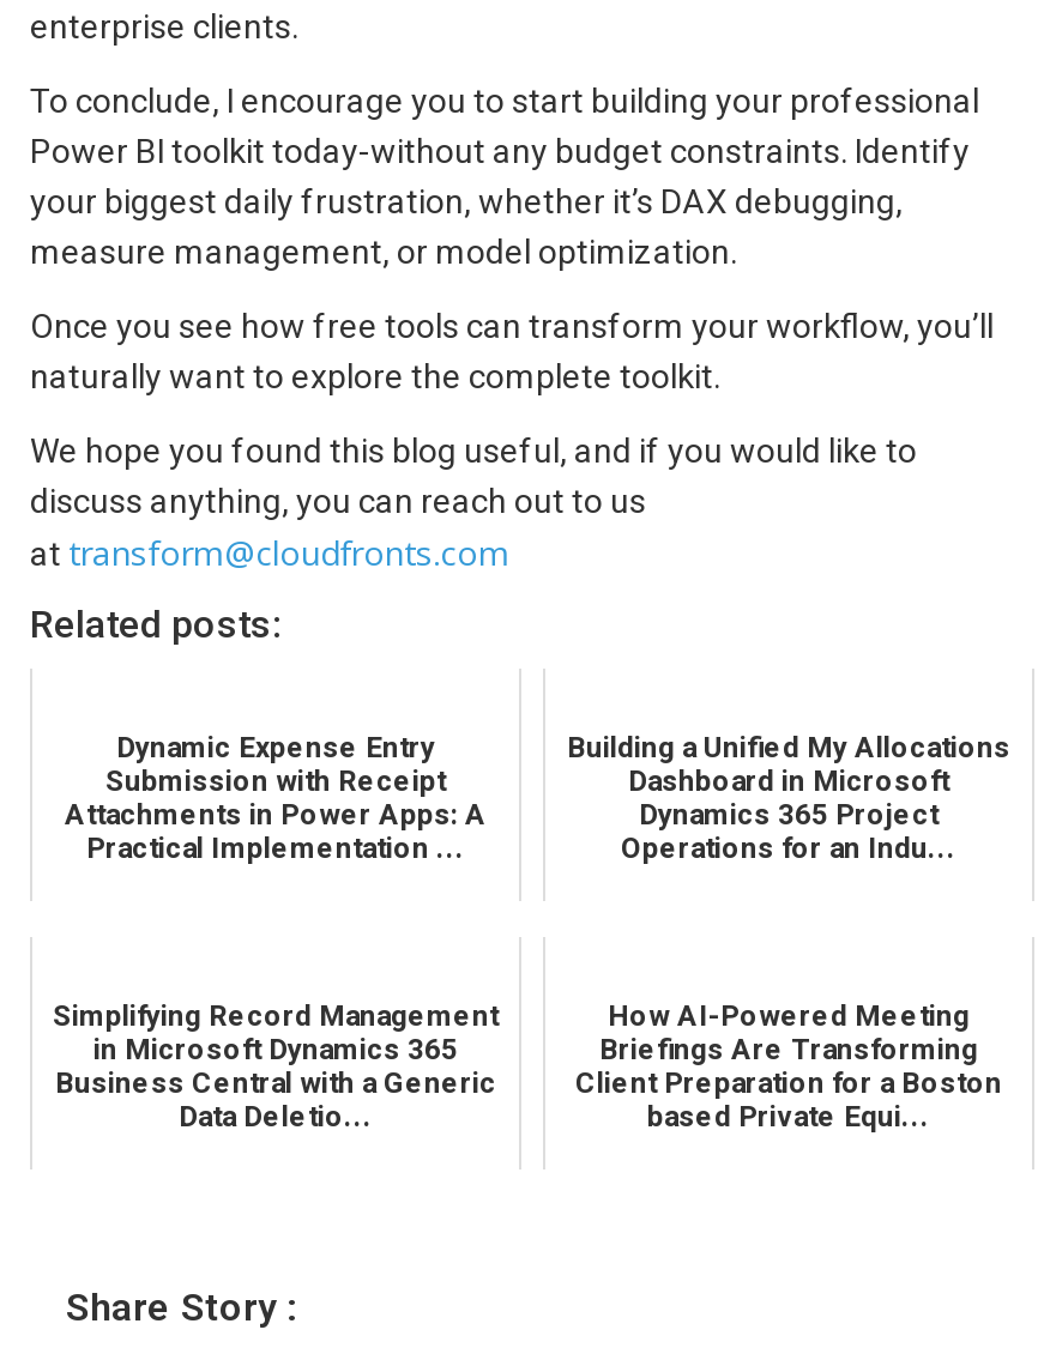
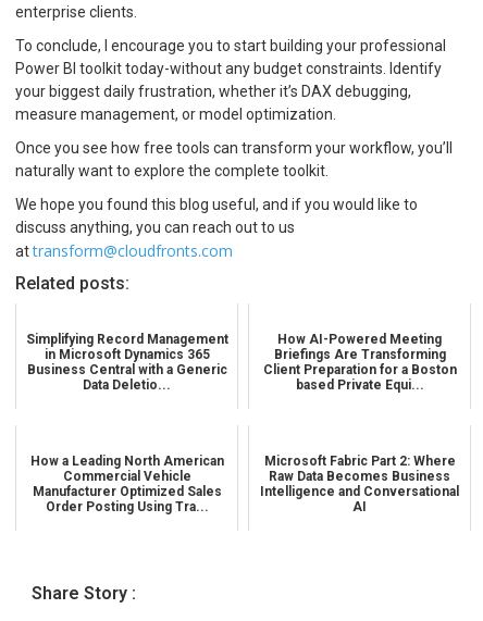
- Dynamic Expense Entry
- Submission with Receipt
- Attachments in Power Apps: A
- Practical Implementation ...

- Building a Unified My Allocations
- Dashboard in Microsoft
- Dynamics 365 Project
- Operations for an Indu...

moved up: Simplifying Record Management | in Microsoft Dynamics 365 | Business Central with a Generic | Data Deletio... | How AI-Powered Meeting | Briefings Are Transforming | Client Preparation for a Boston | based Private Equi...

+ How a Leading North American
+ Commercial Vehicle
+ Manufacturer Optimized Sales
+ Order Posting Using Tra...

+ Microsoft Fabric Part 2: Where
+ Raw Data Becomes Business
+ Intelligence and Conversational
+ AI
